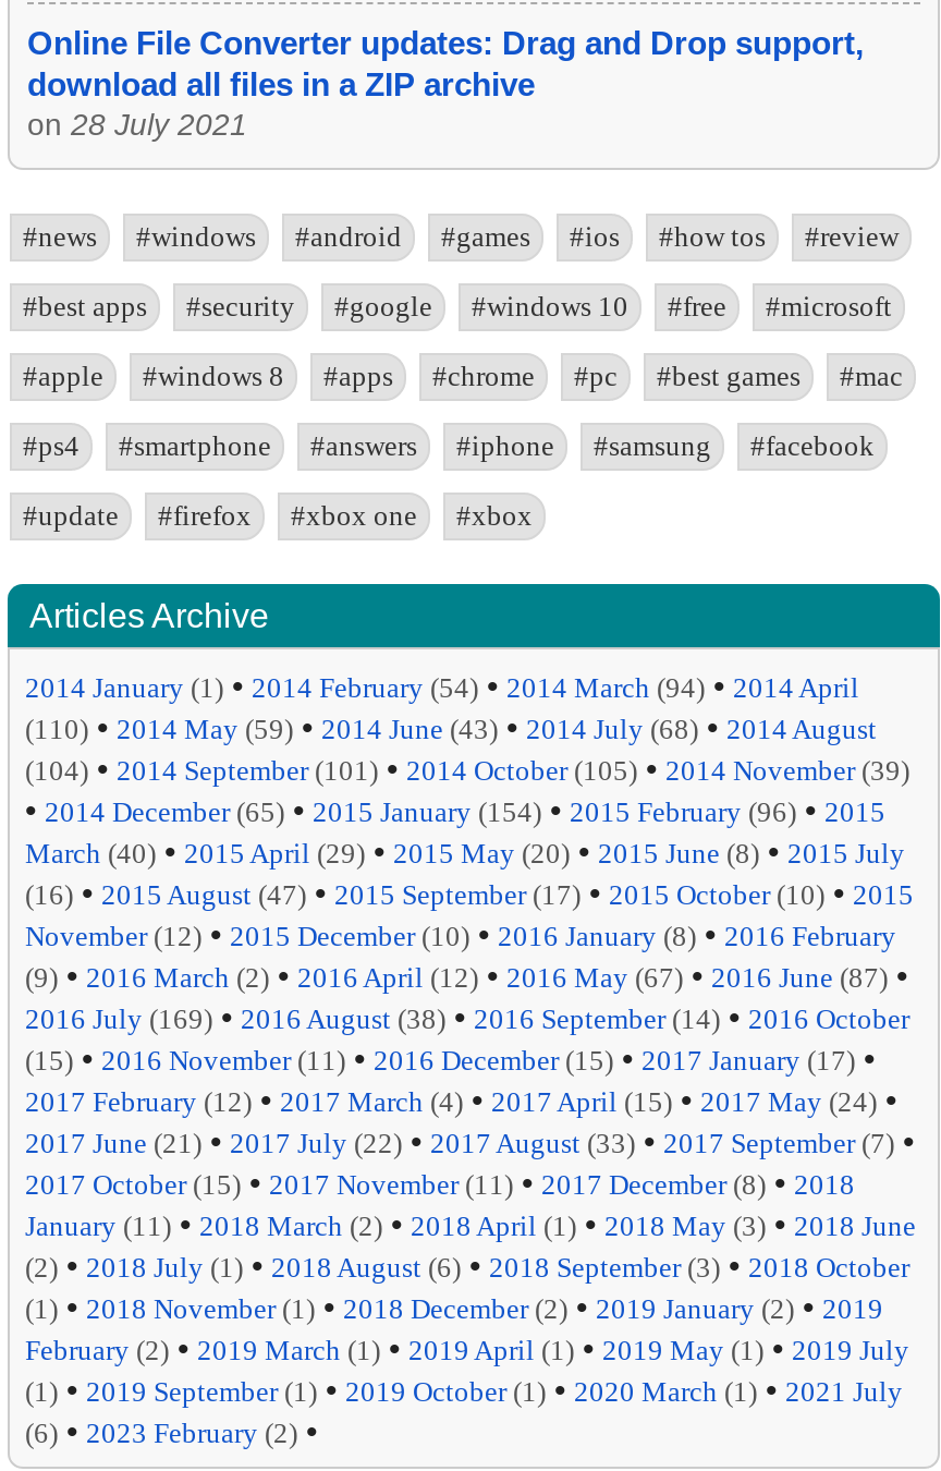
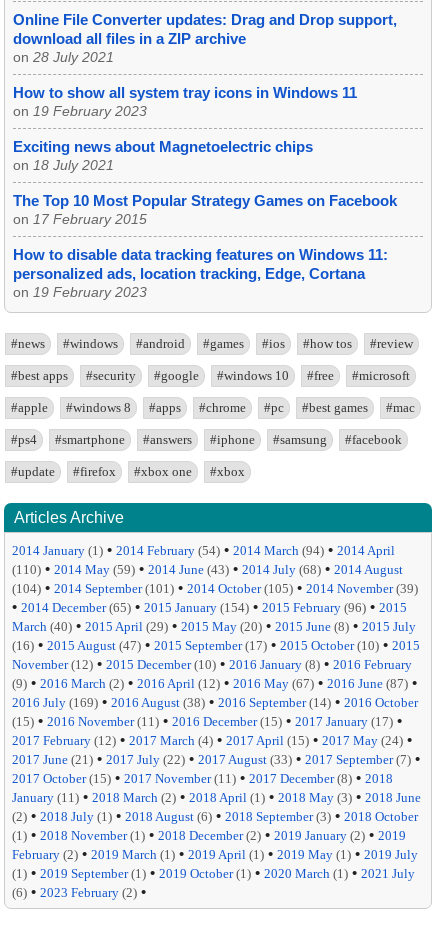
+ How to show all system tray icons in Windows 11
+ on 19 February 2023
+ Exciting news about Magnetoelectric chips
+ on 18 July 2021
+ The Top 10 Most Popular Strategy Games on Facebook
+ on 17 February 2015
+ How to disable data tracking features on Windows 11:
+ personalized ads, location tracking, Edge, Cortana
+ on 19 February 2023
